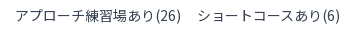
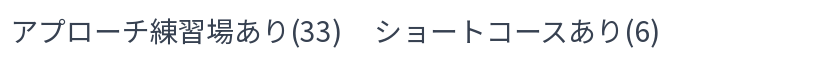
- アプローチ練習場あり(26)
+ アプローチ練習場あり(33)
